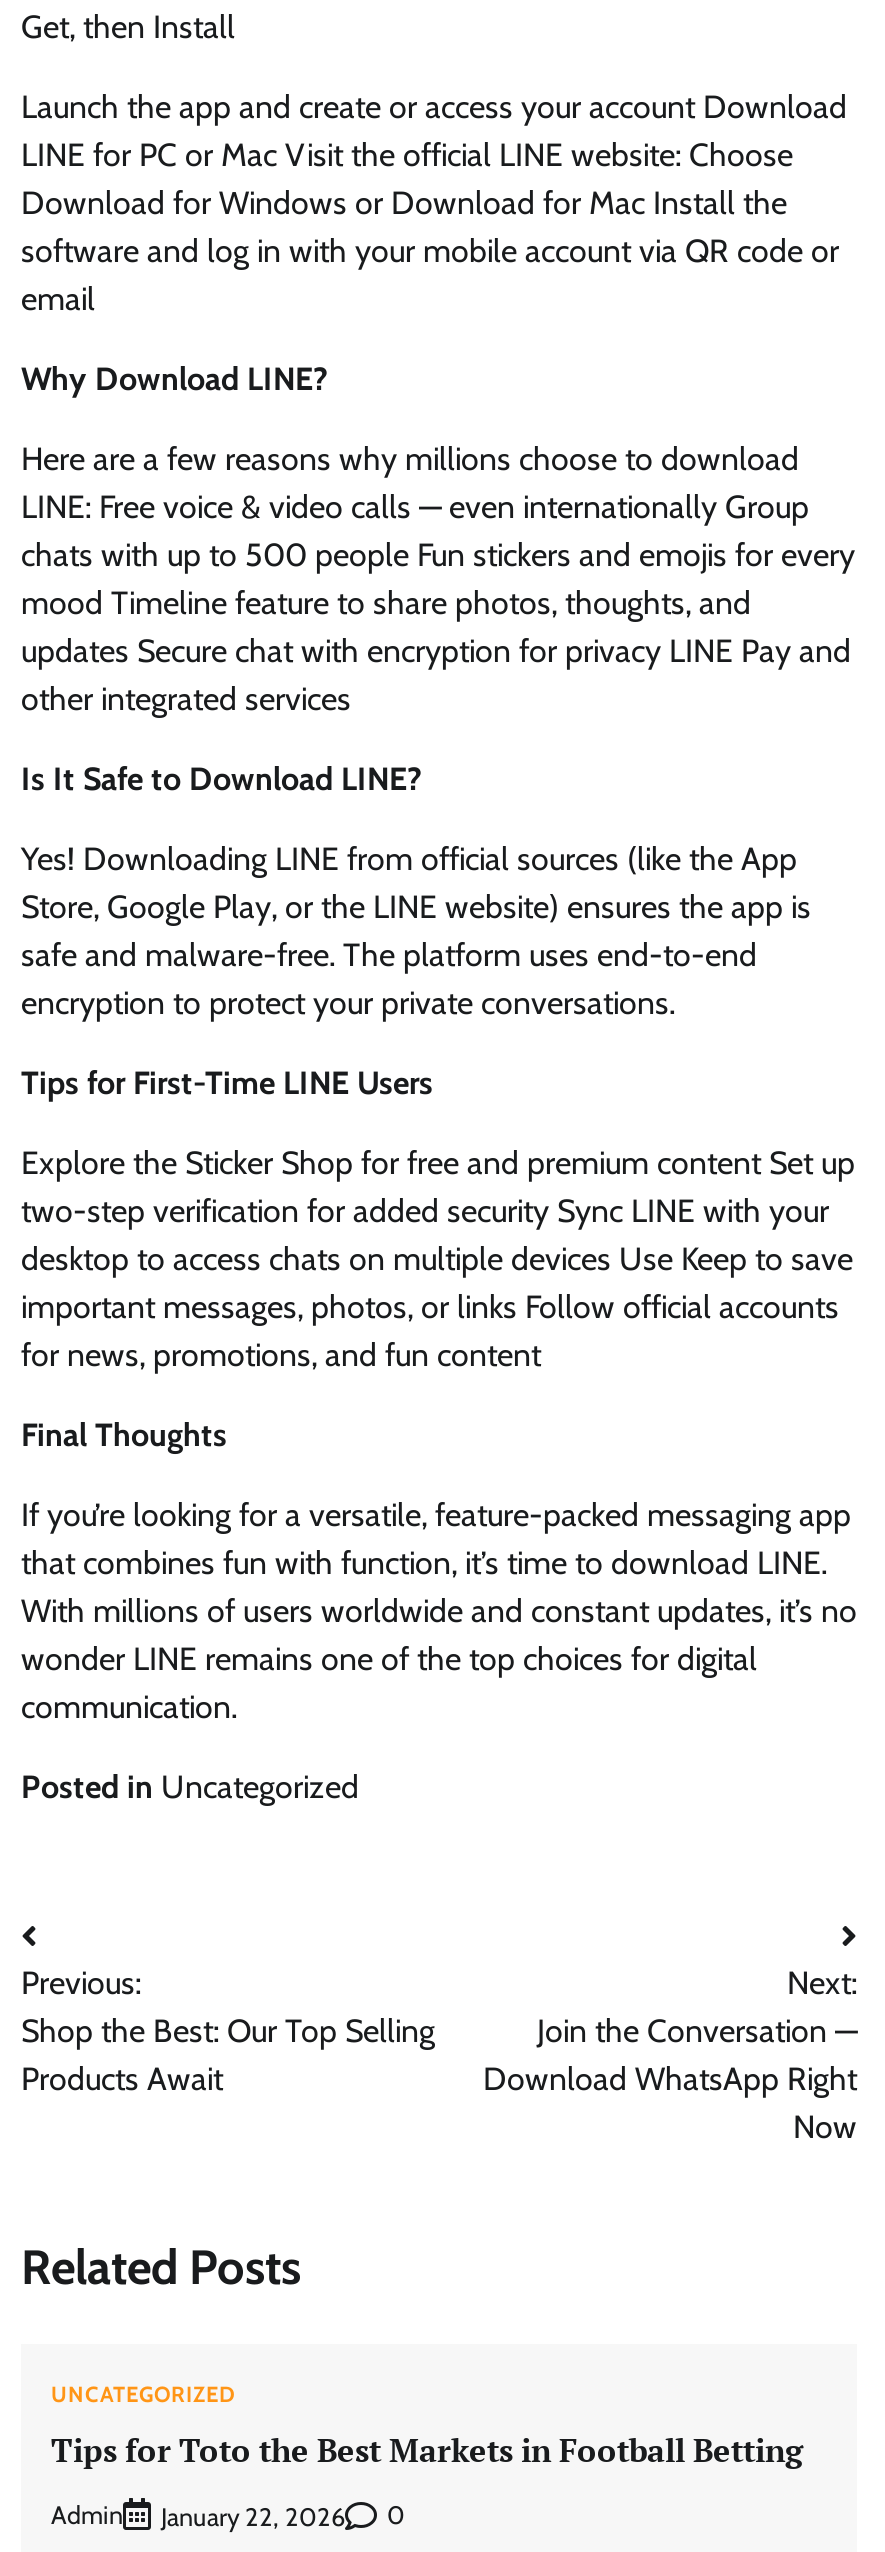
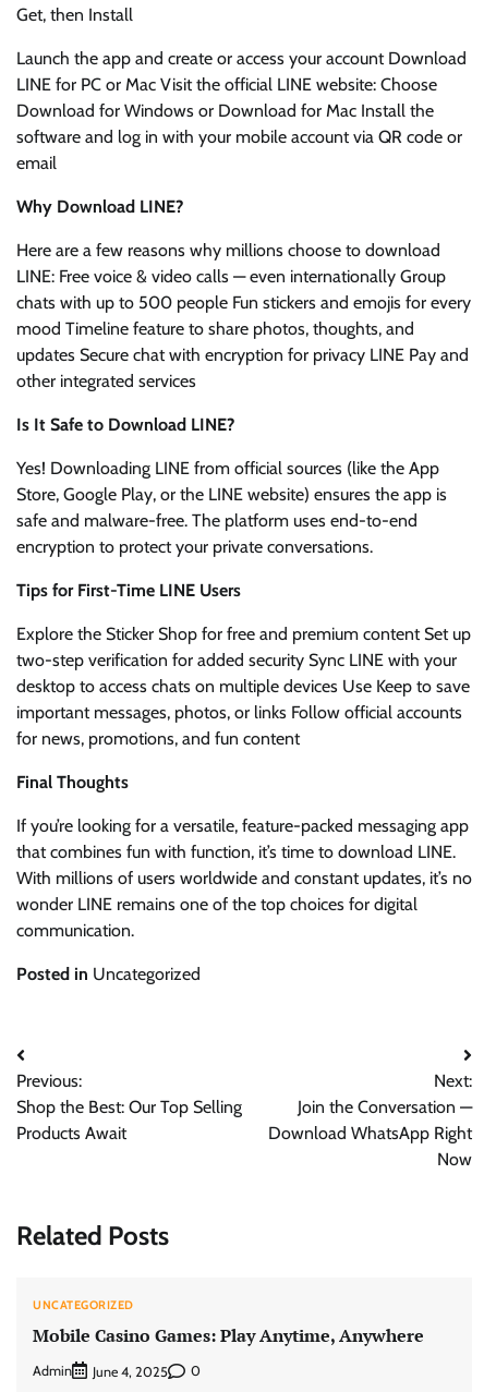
- Tips for Toto the Best Markets in Football Betting
+ Mobile Casino Games: Play Anytime, Anywhere

- January 22, 2026
+ June 4, 2025
